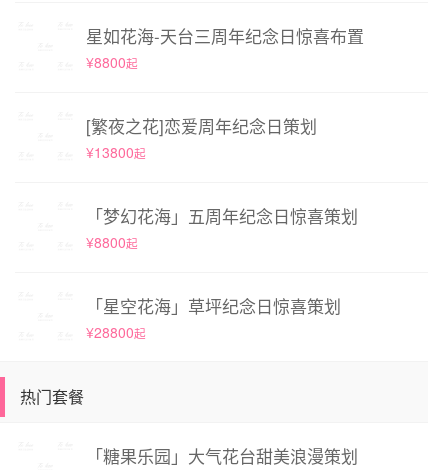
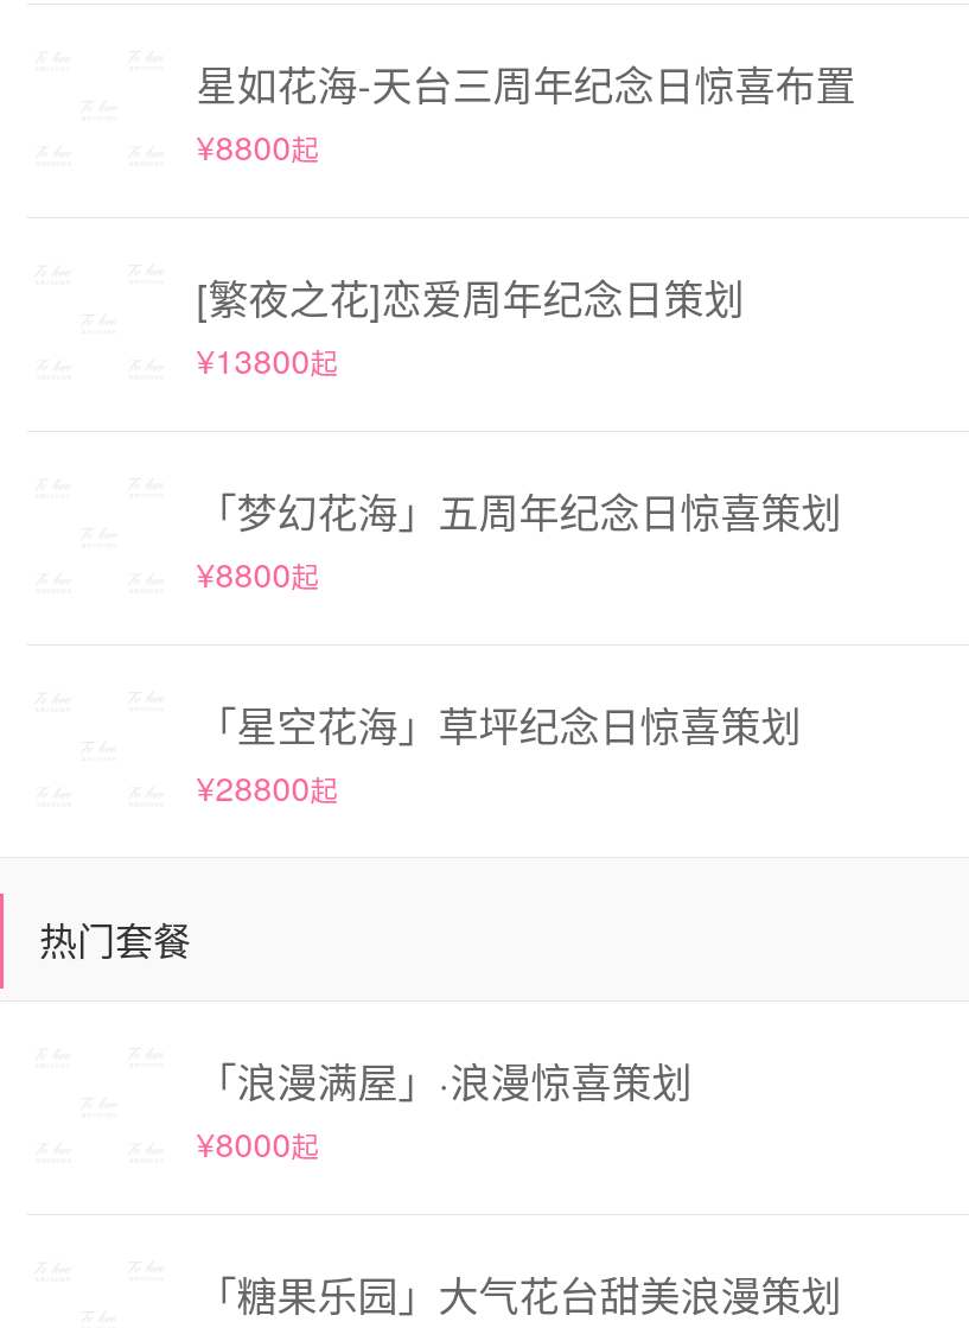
+ 「浪漫满屋」·浪漫惊喜策划
+ ¥8000起
